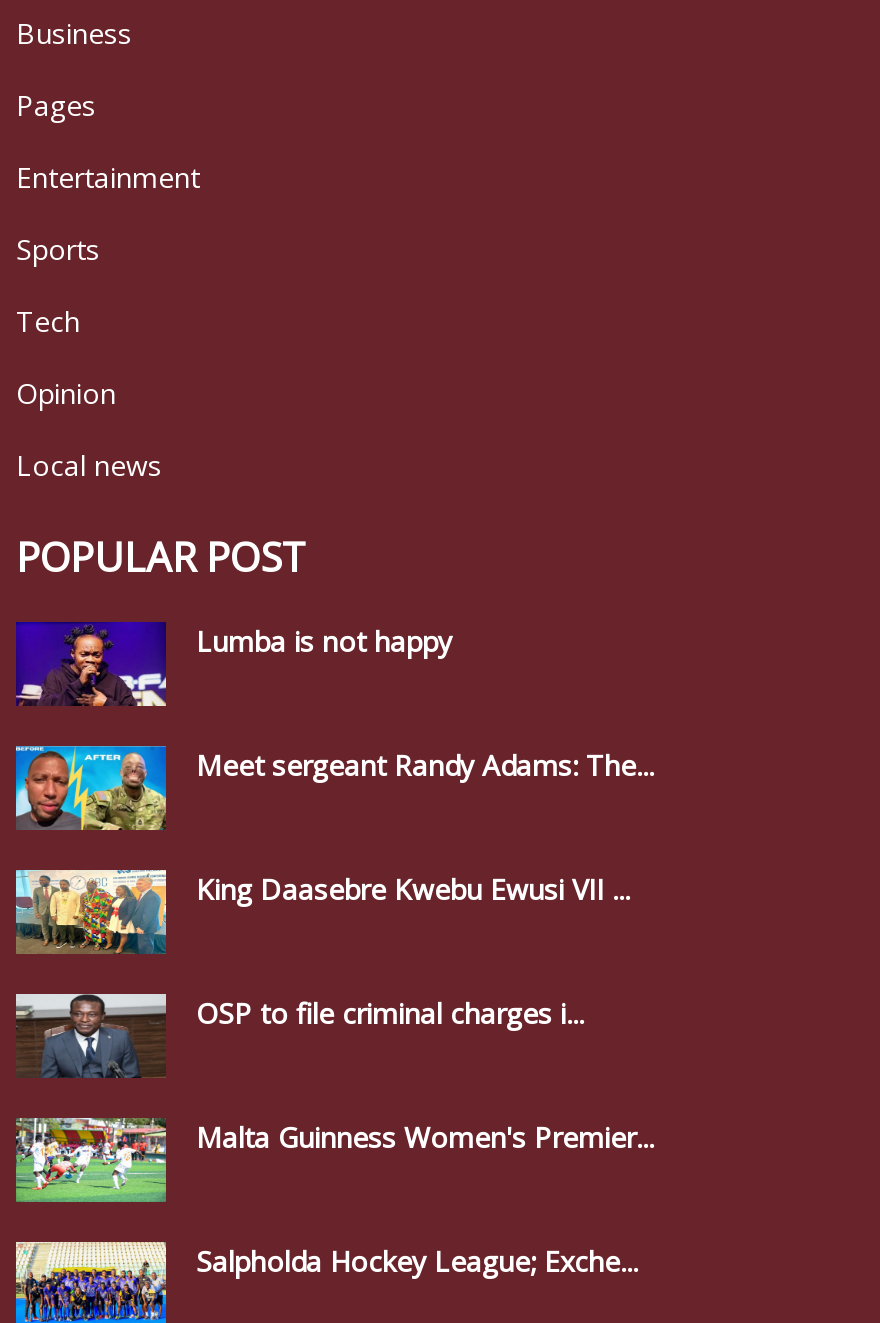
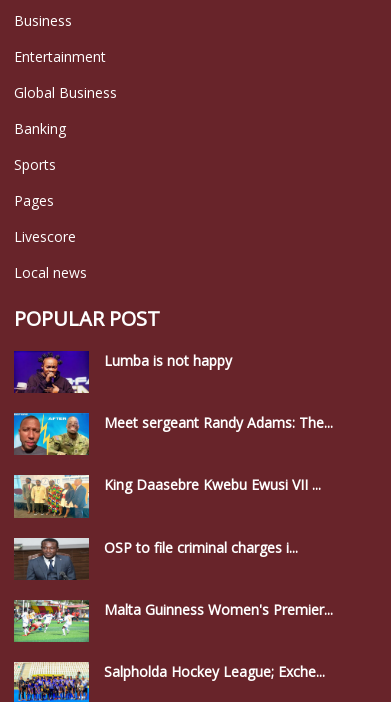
moved down: Pages

moved up: Entertainment

+ Global Business
+ Banking

- Tech

- Opinion
+ Livescore
